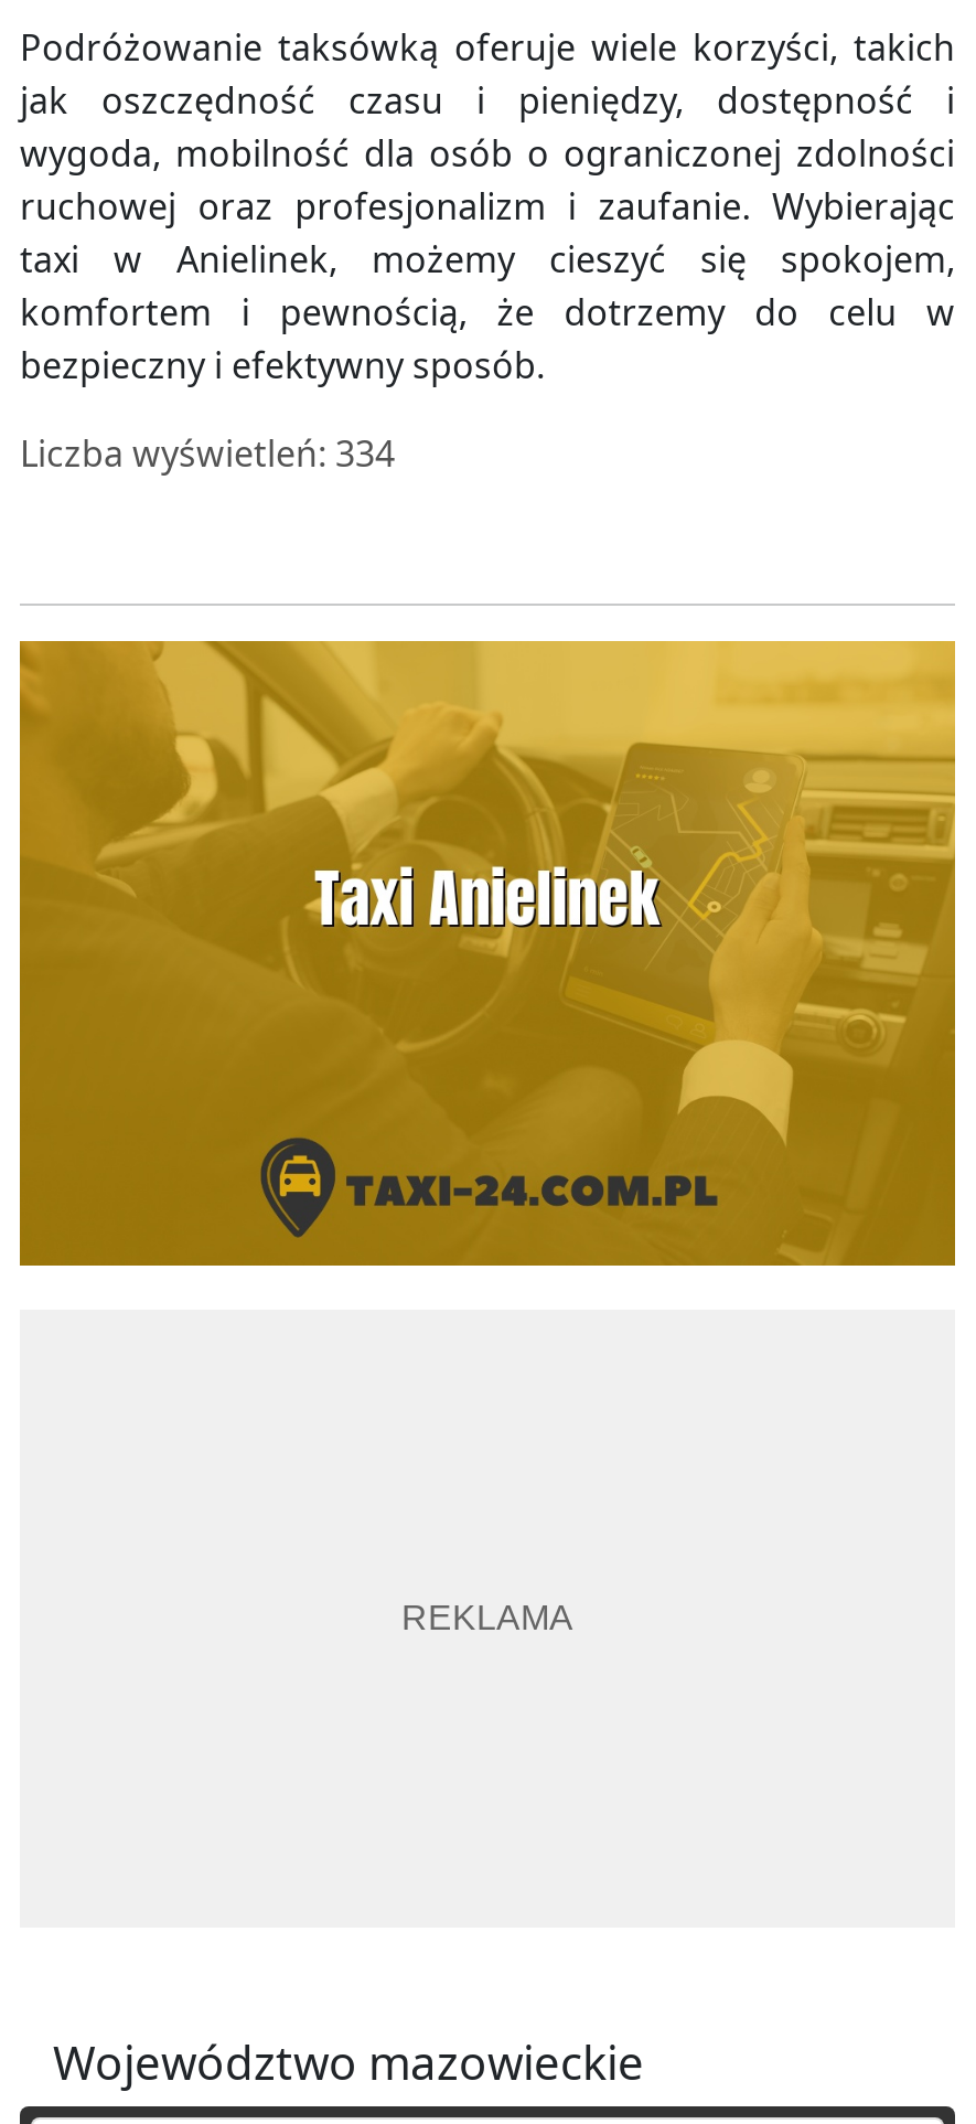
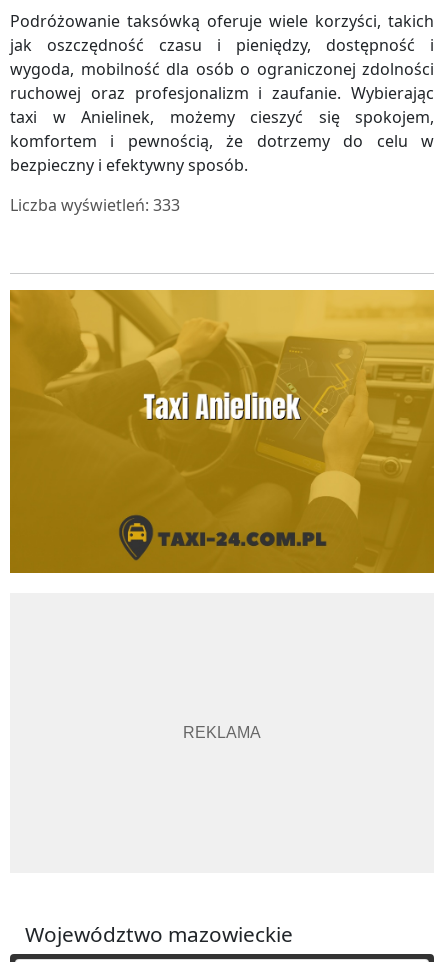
- Liczba wyświetleń: 334
+ Liczba wyświetleń: 333
